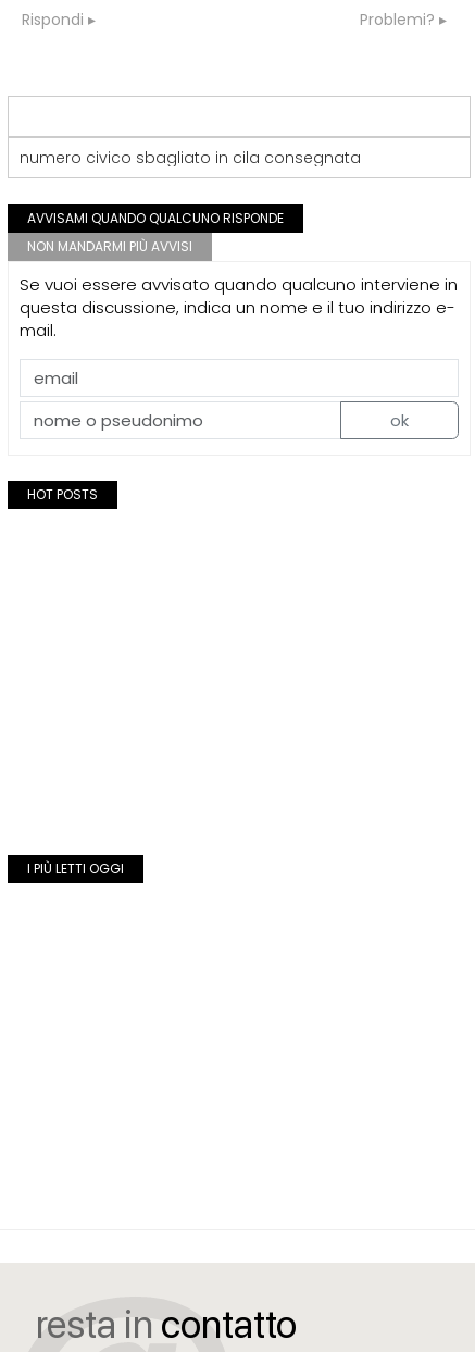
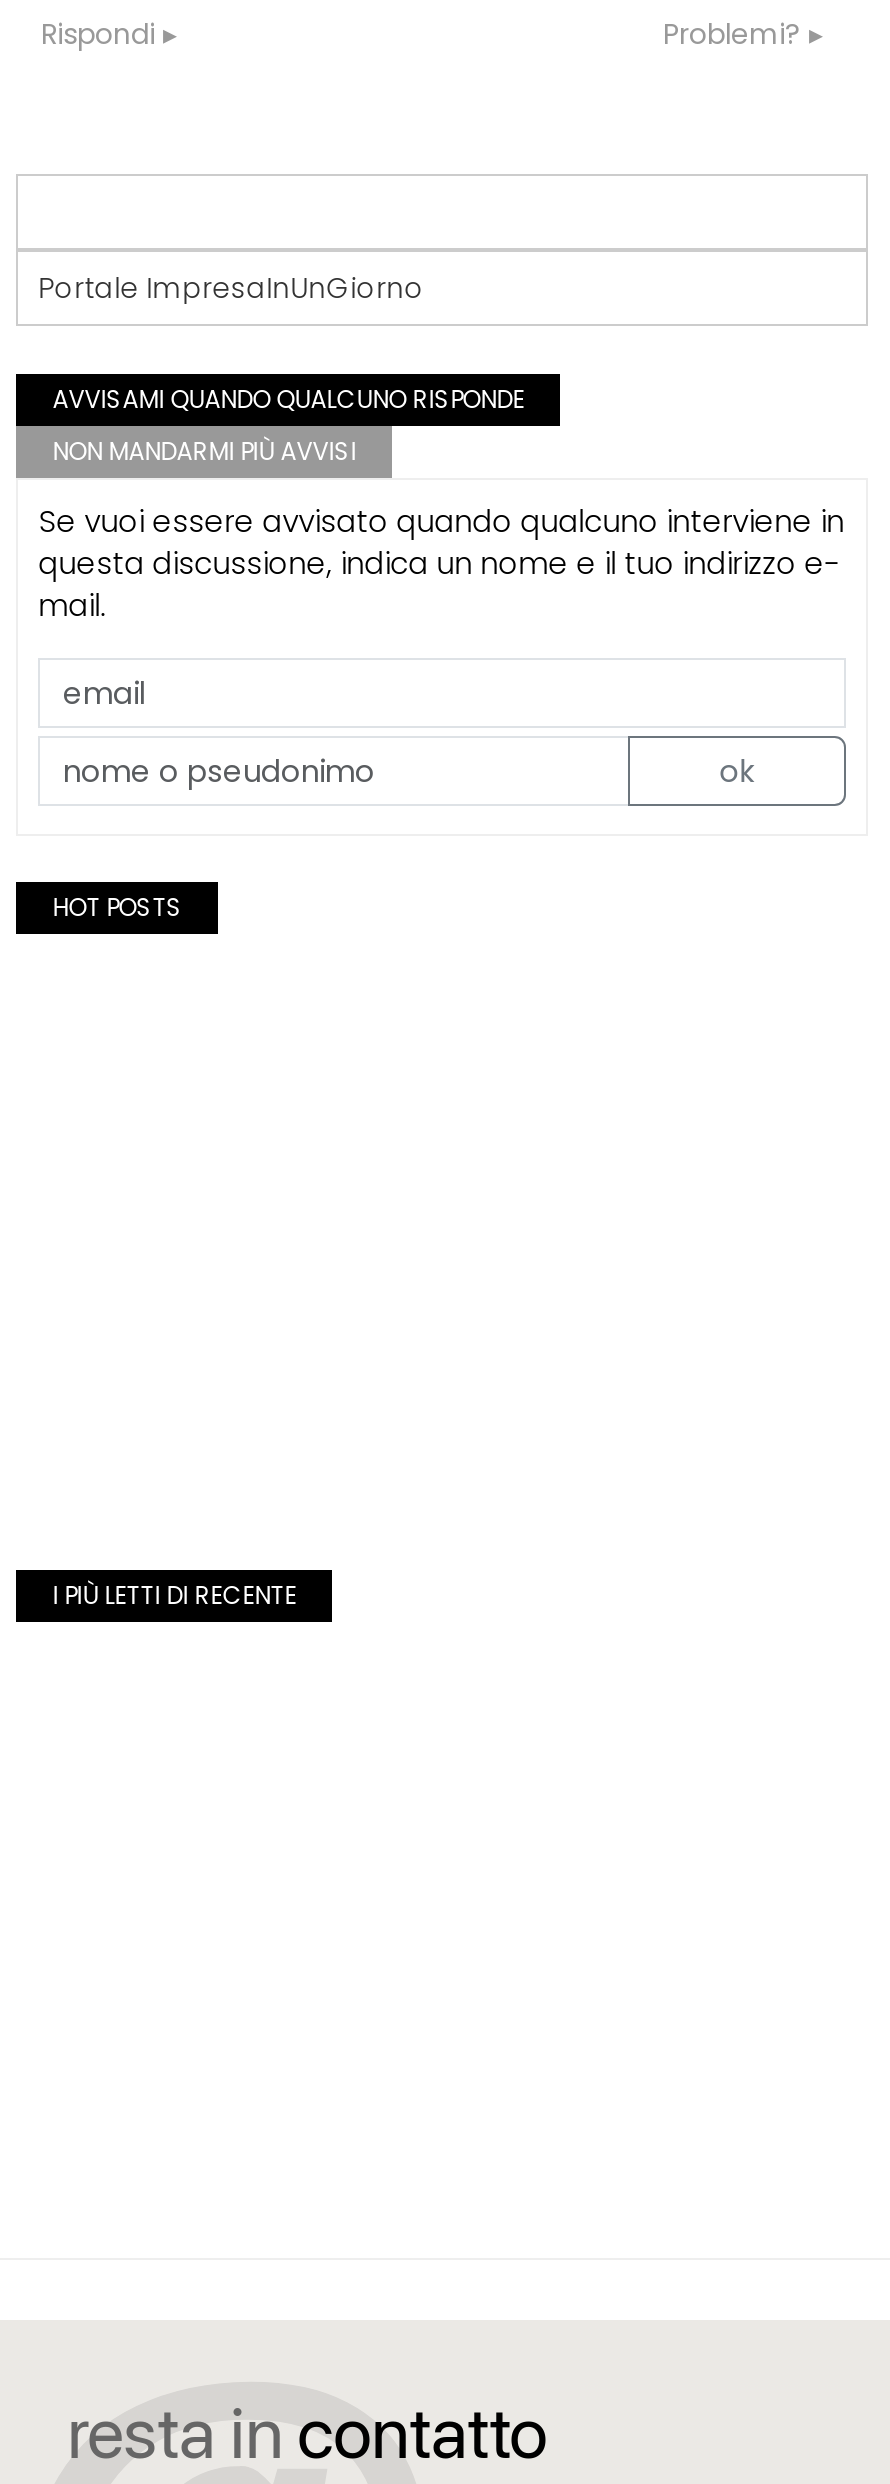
- numero civico sbagliato in cila consegnata
+ Portale ImpresaInUnGiorno

- I PIÙ LETTI OGGI
+ I PIÙ LETTI DI RECENTE
